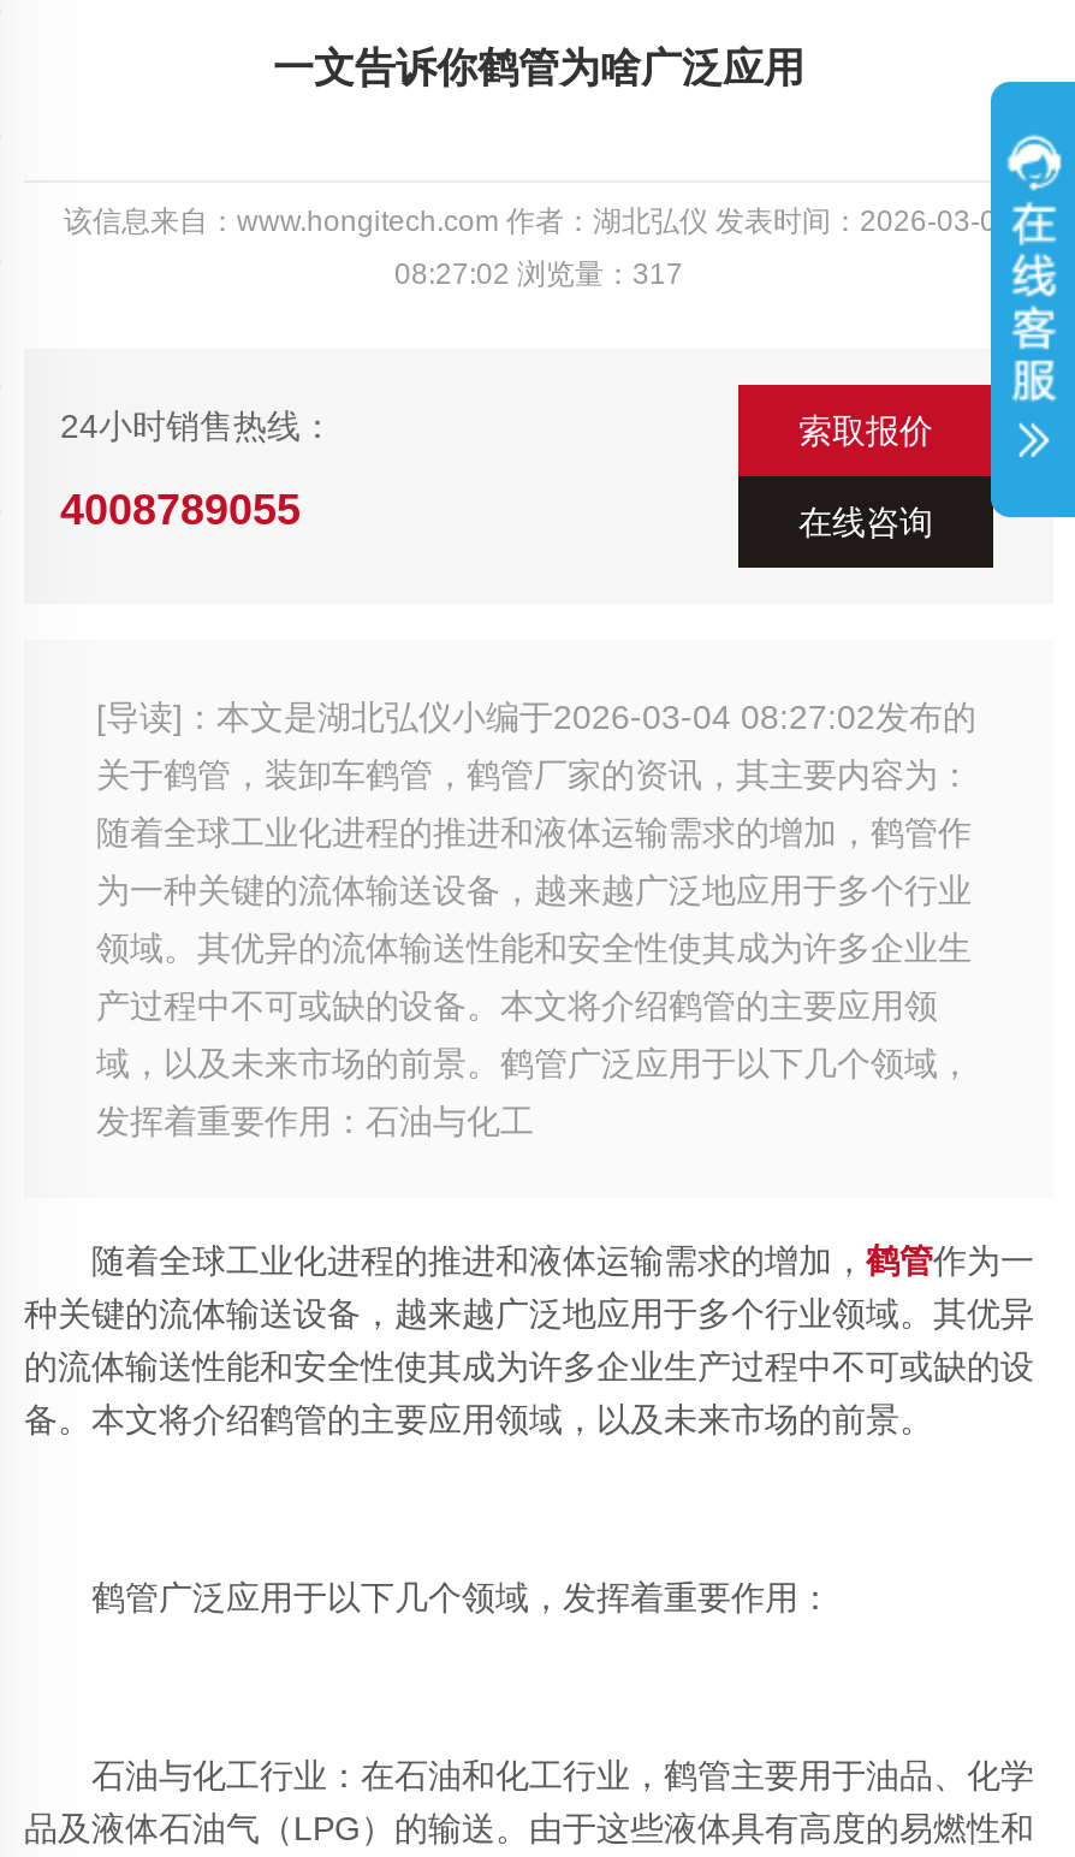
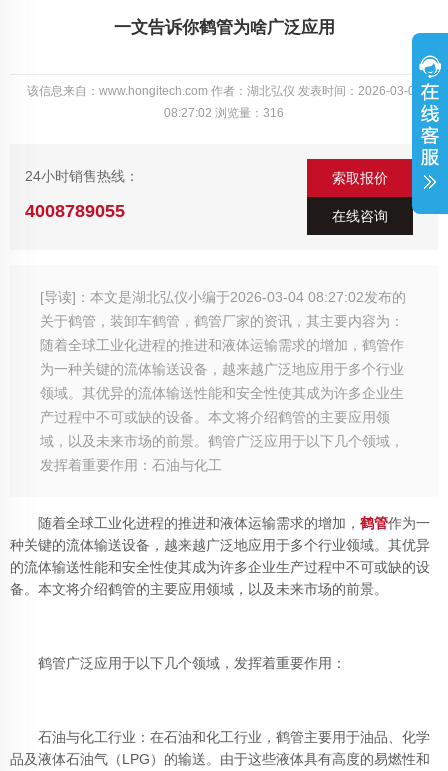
- 08:27:02 浏览量：317
+ 08:27:02 浏览量：316
